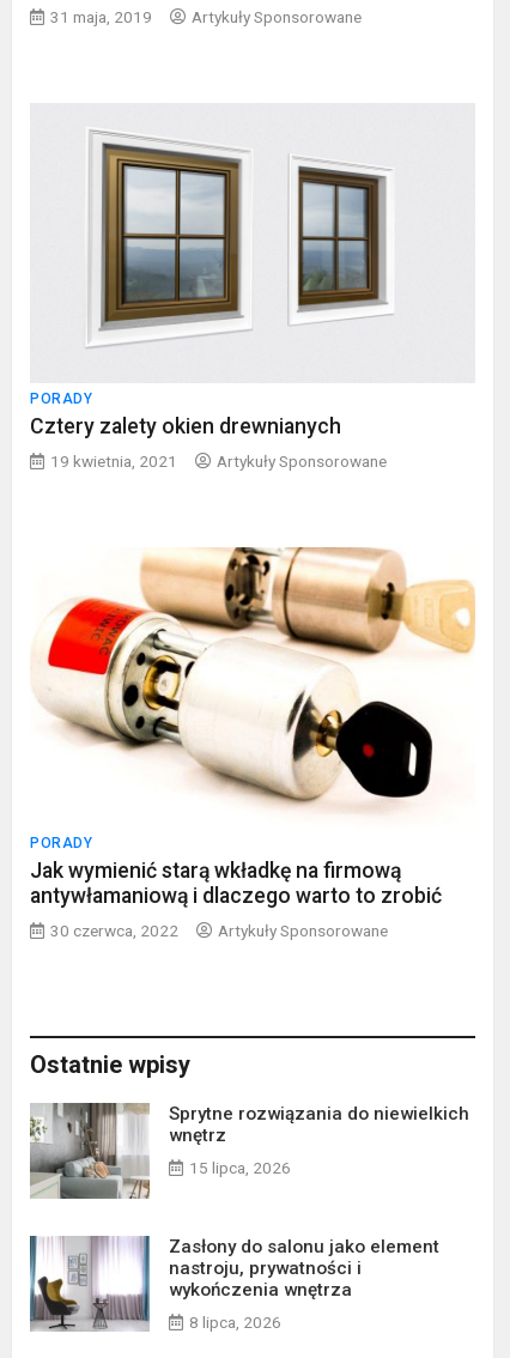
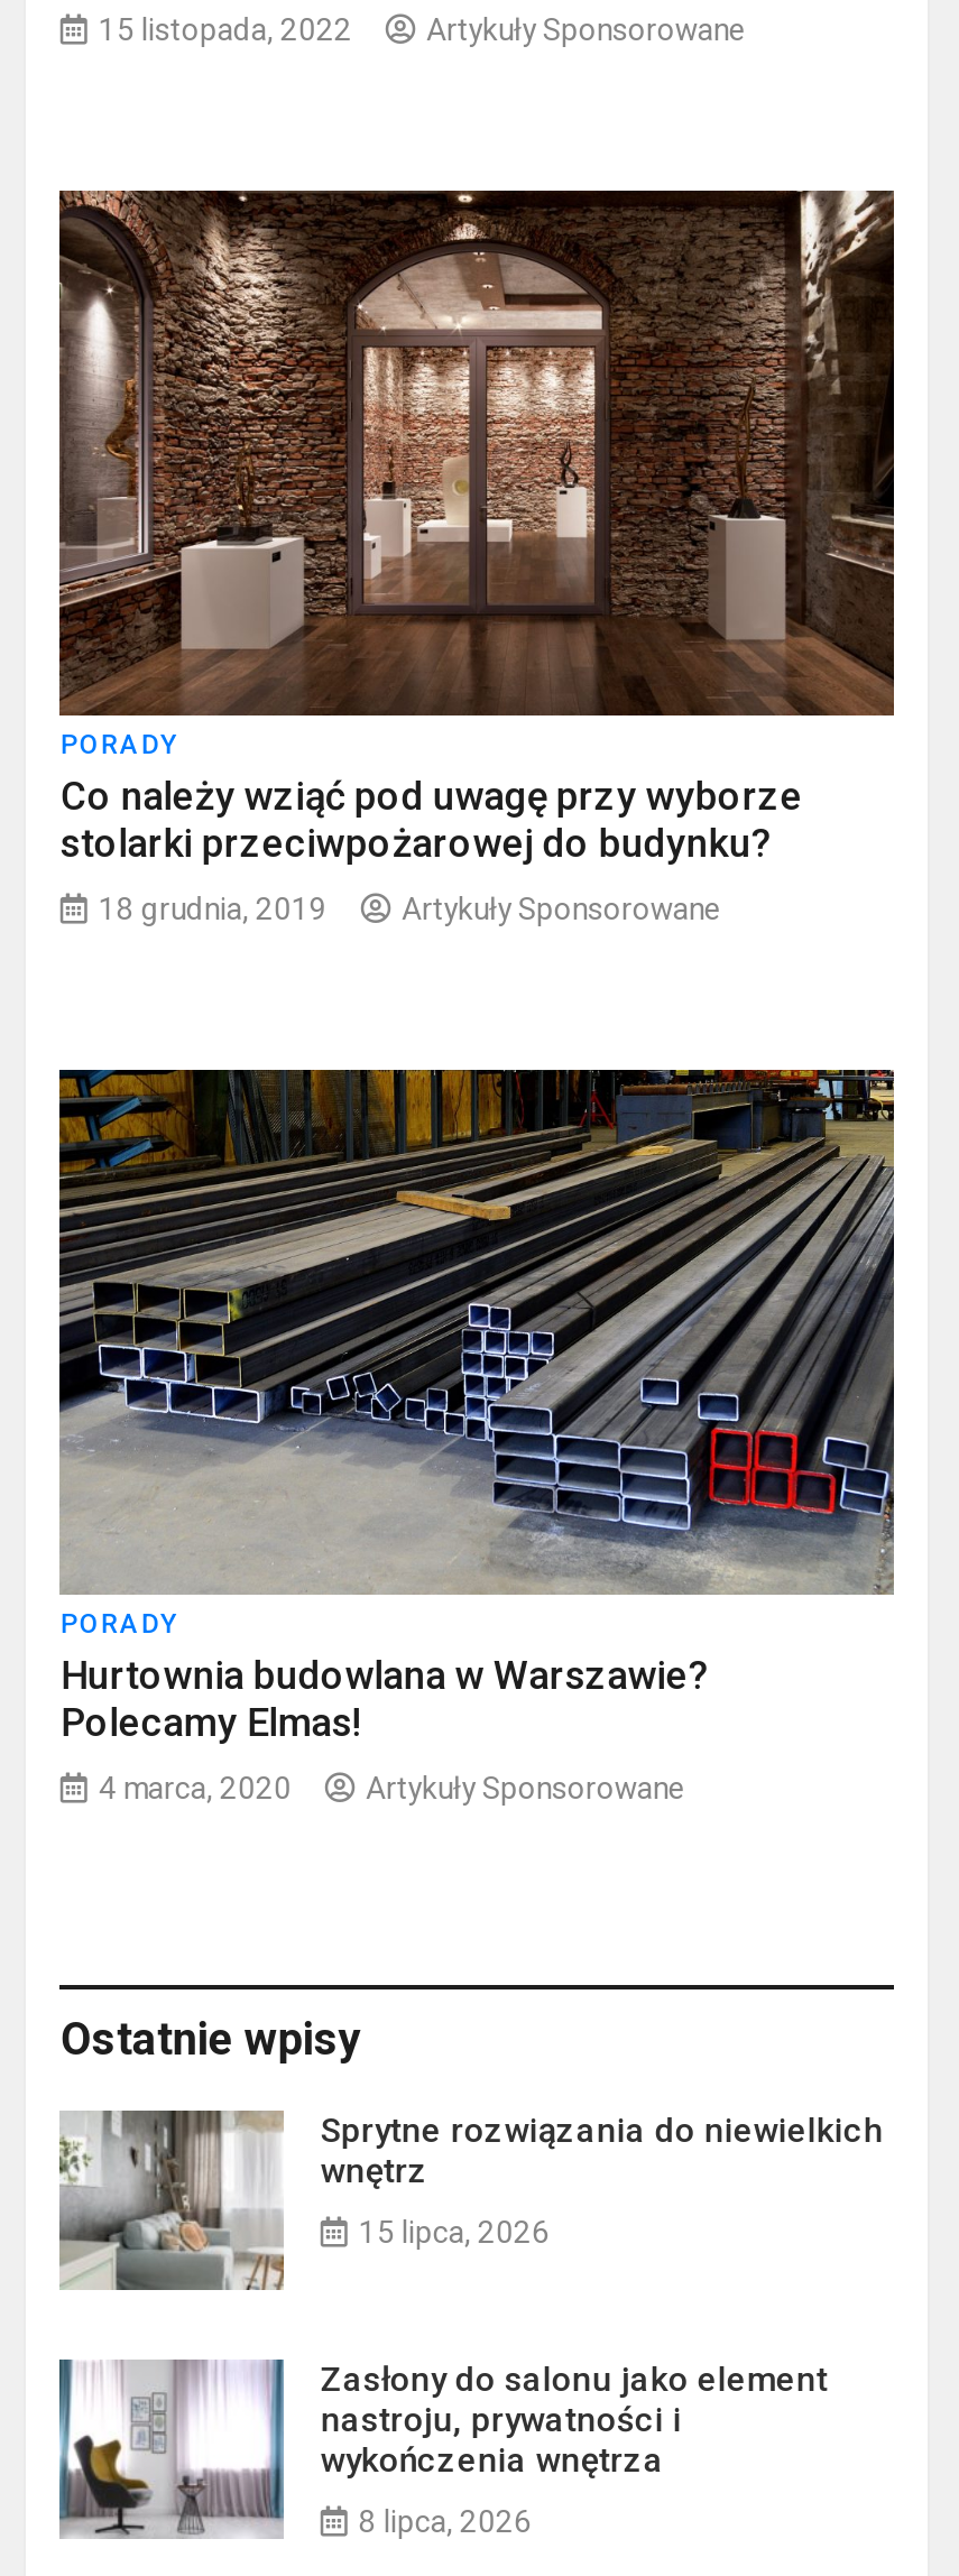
- 31 maja, 2019
+ 15 listopada, 2022

- [image]
- Cztery zalety okien drewnianych
+ [image]
+ Co należy wziąć pod uwagę przy wyborze
+ stolarki przeciwpożarowej do budynku?

- 19 kwietnia, 2021
+ 18 grudnia, 2019

- [image]
- Jak wymienić starą wkładkę na firmową
- antywłamaniową i dlaczego warto to zrobić
+ [image]
+ Hurtownia budowlana w Warszawie?
+ Polecamy Elmas!

- 30 czerwca, 2022
+ 4 marca, 2020
